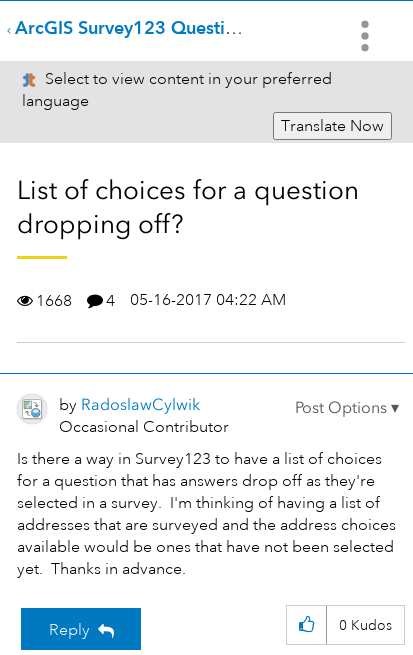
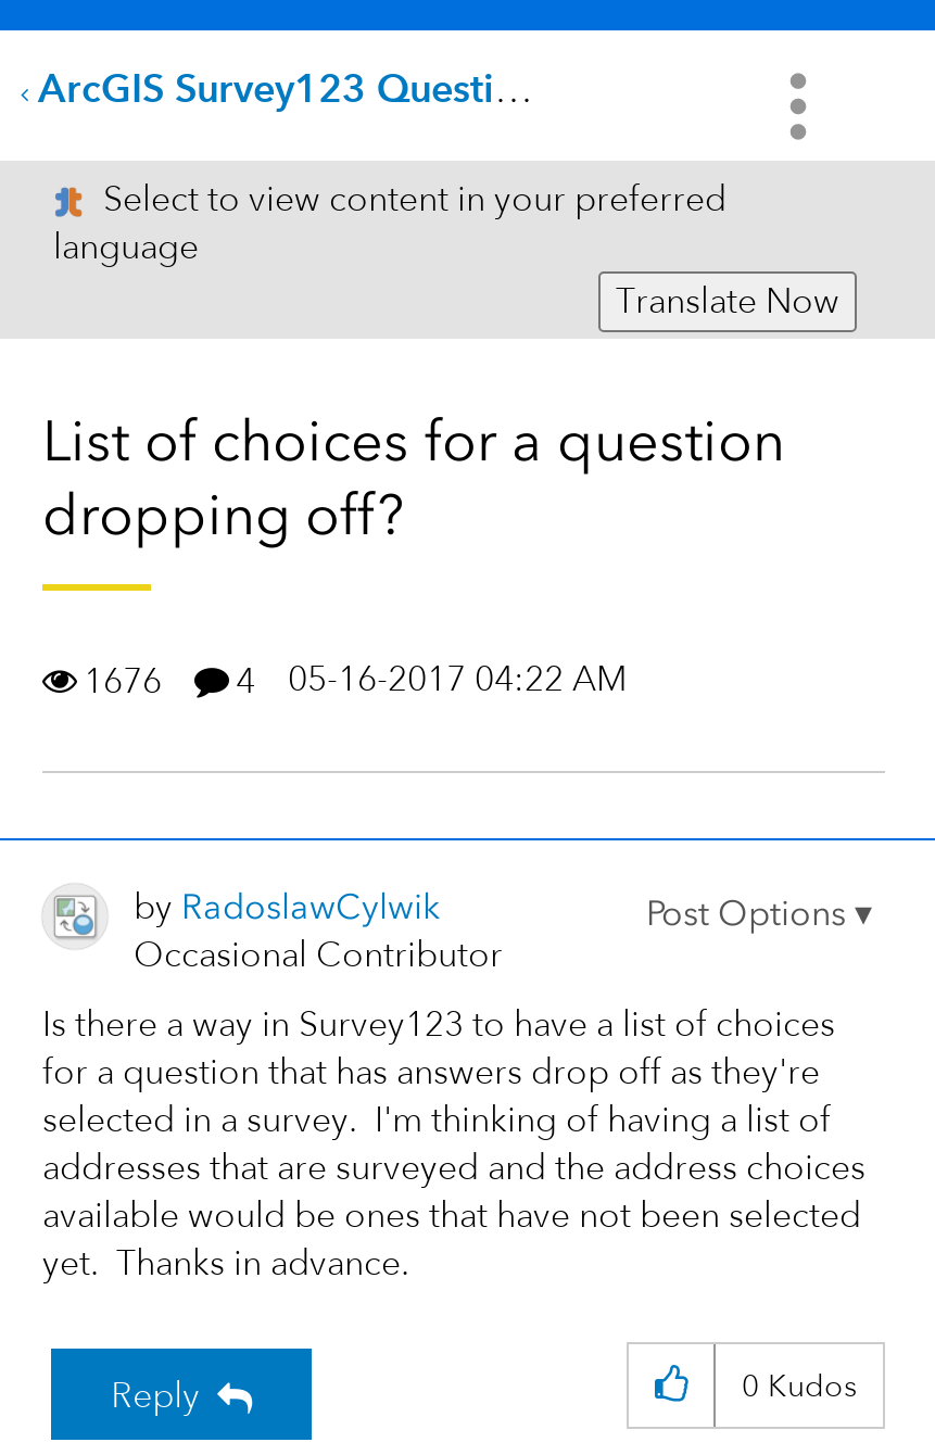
- 1668 4 05-16-2017 04:22 AM
+ 1676 4 05-16-2017 04:22 AM
